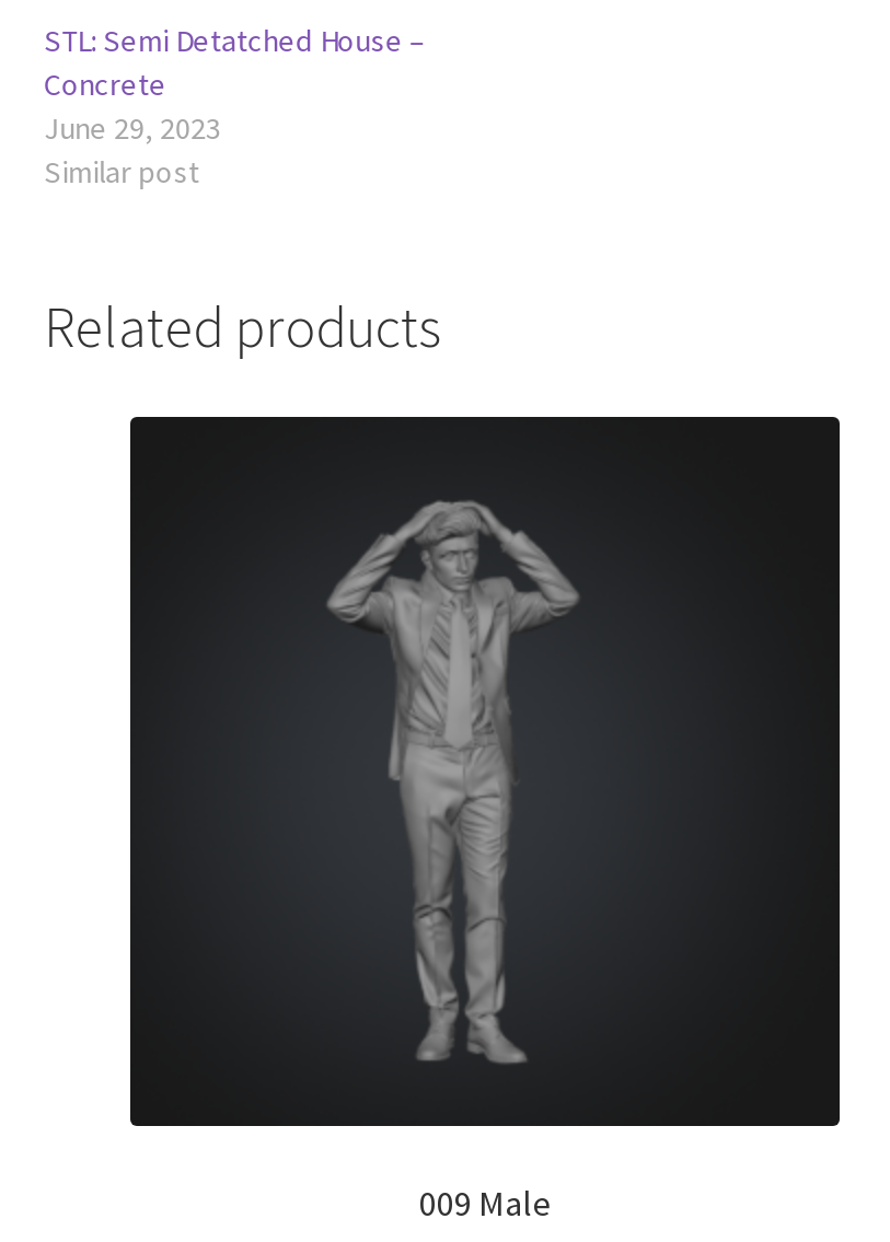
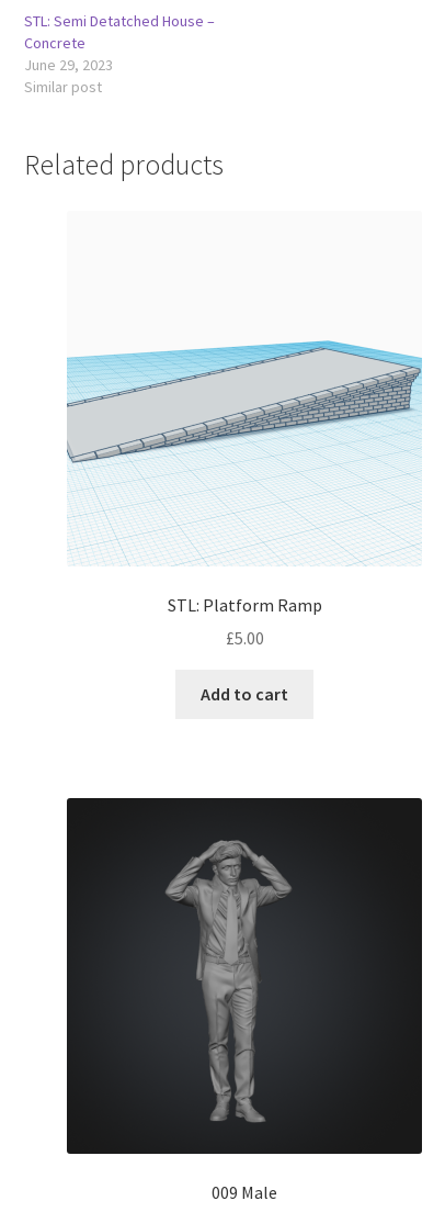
+ [image]
+ STL: Platform Ramp
+ £5.00
+ Add to cart
